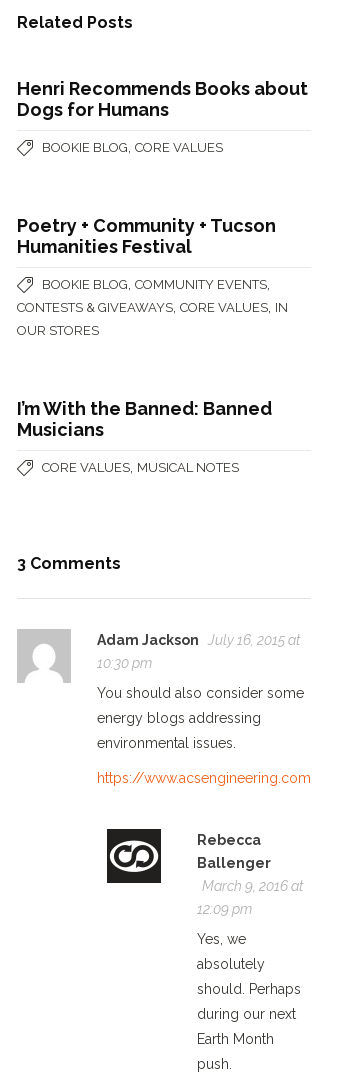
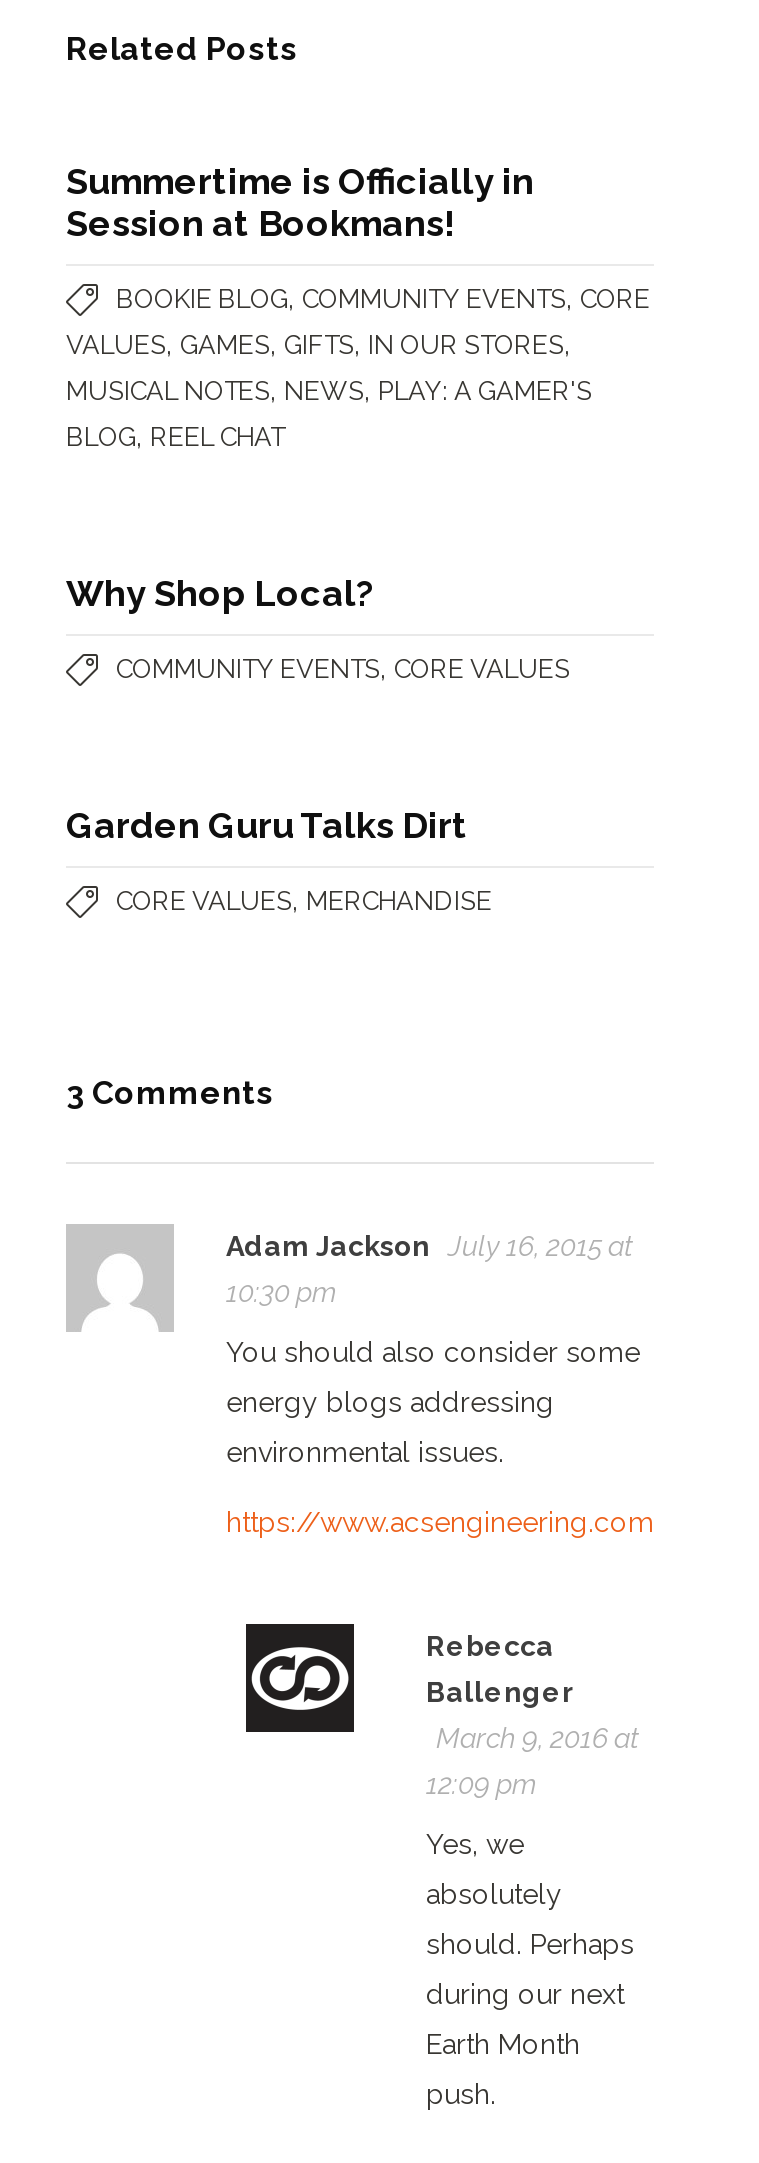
- Henri Recommends Books about
- Dogs for Humans
- BOOKIE BLOG, CORE VALUES
+ Summertime is Officially in
+ Session at Bookmans!
+ BOOKIE BLOG, COMMUNITY EVENTS, CORE
+ VALUES, GAMES, GIFTS, IN OUR STORES,
+ MUSICAL NOTES, NEWS, PLAY: A GAMER'S
+ BLOG, REEL CHAT

- Poetry + Community + Tucson
- Humanities Festival
- BOOKIE BLOG, COMMUNITY EVENTS,
- CONTESTS & GIVEAWAYS, CORE VALUES, IN
- OUR STORES
+ Why Shop Local?
+ COMMUNITY EVENTS, CORE VALUES

- I’m With the Banned: Banned
- Musicians
- CORE VALUES, MUSICAL NOTES
+ Garden Guru Talks Dirt
+ CORE VALUES, MERCHANDISE
